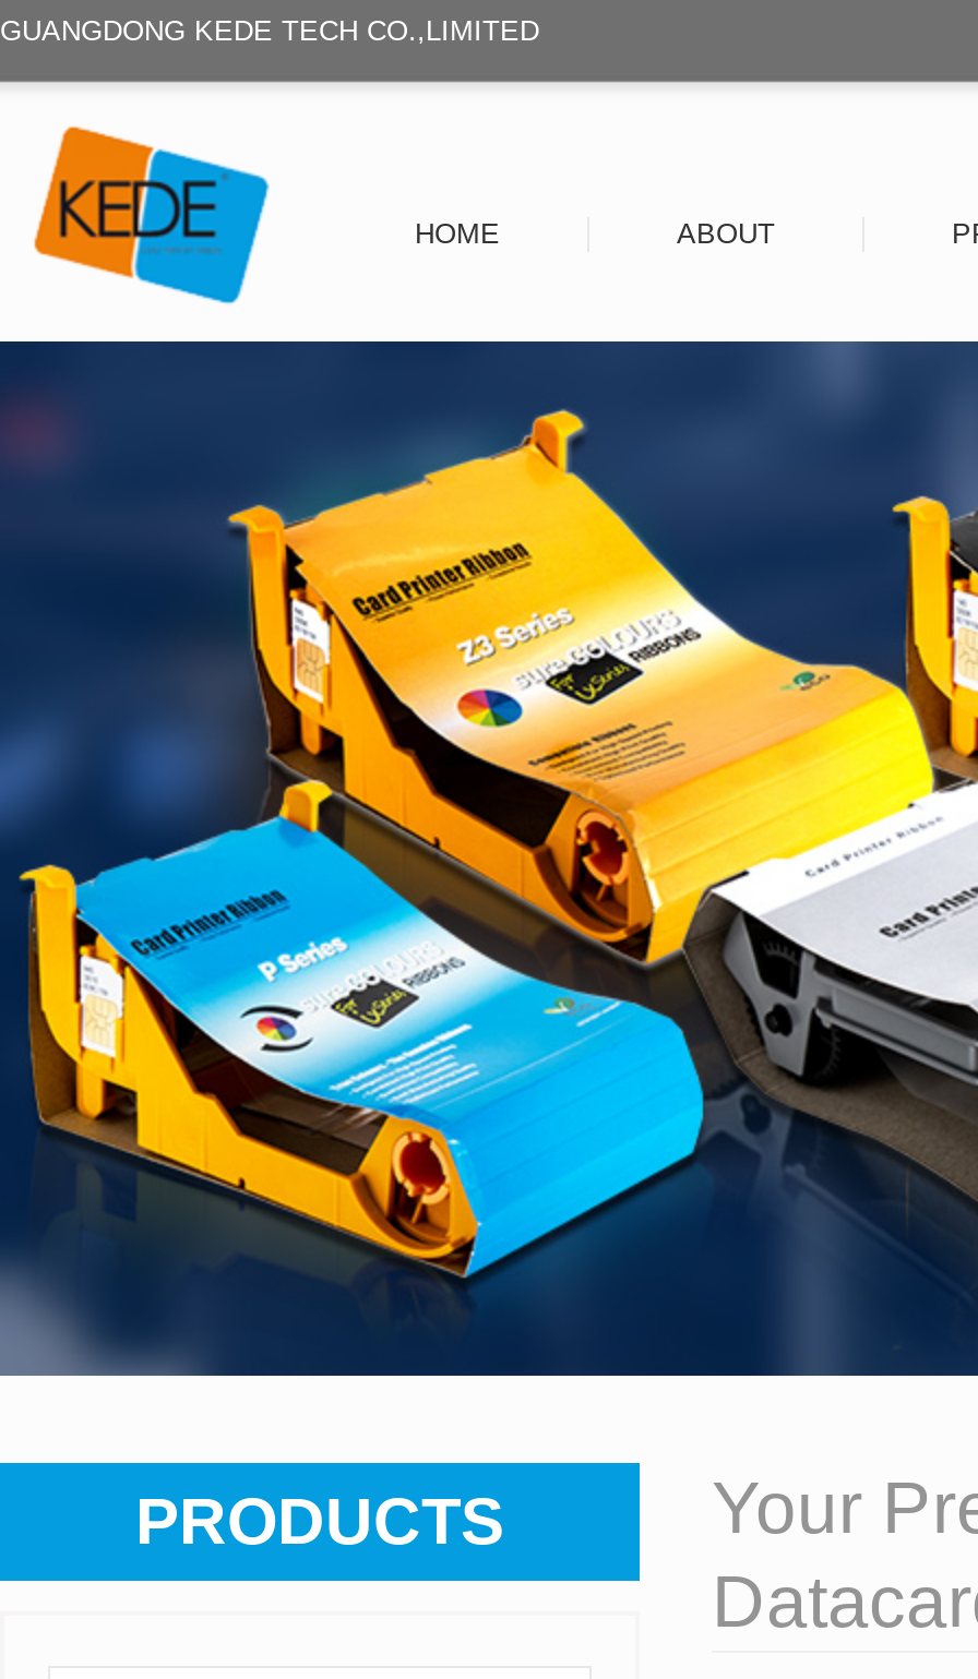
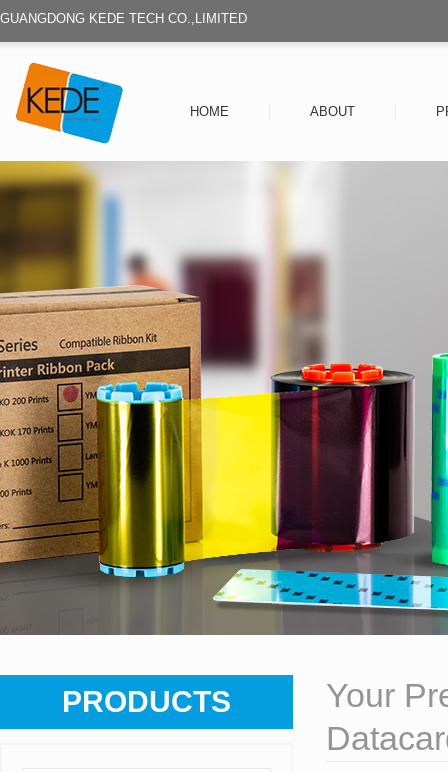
- [image]
+ [image]
